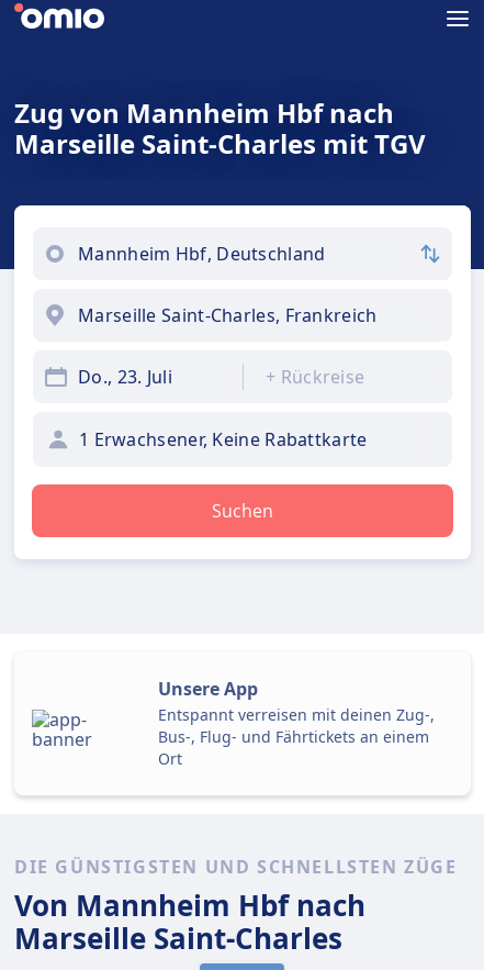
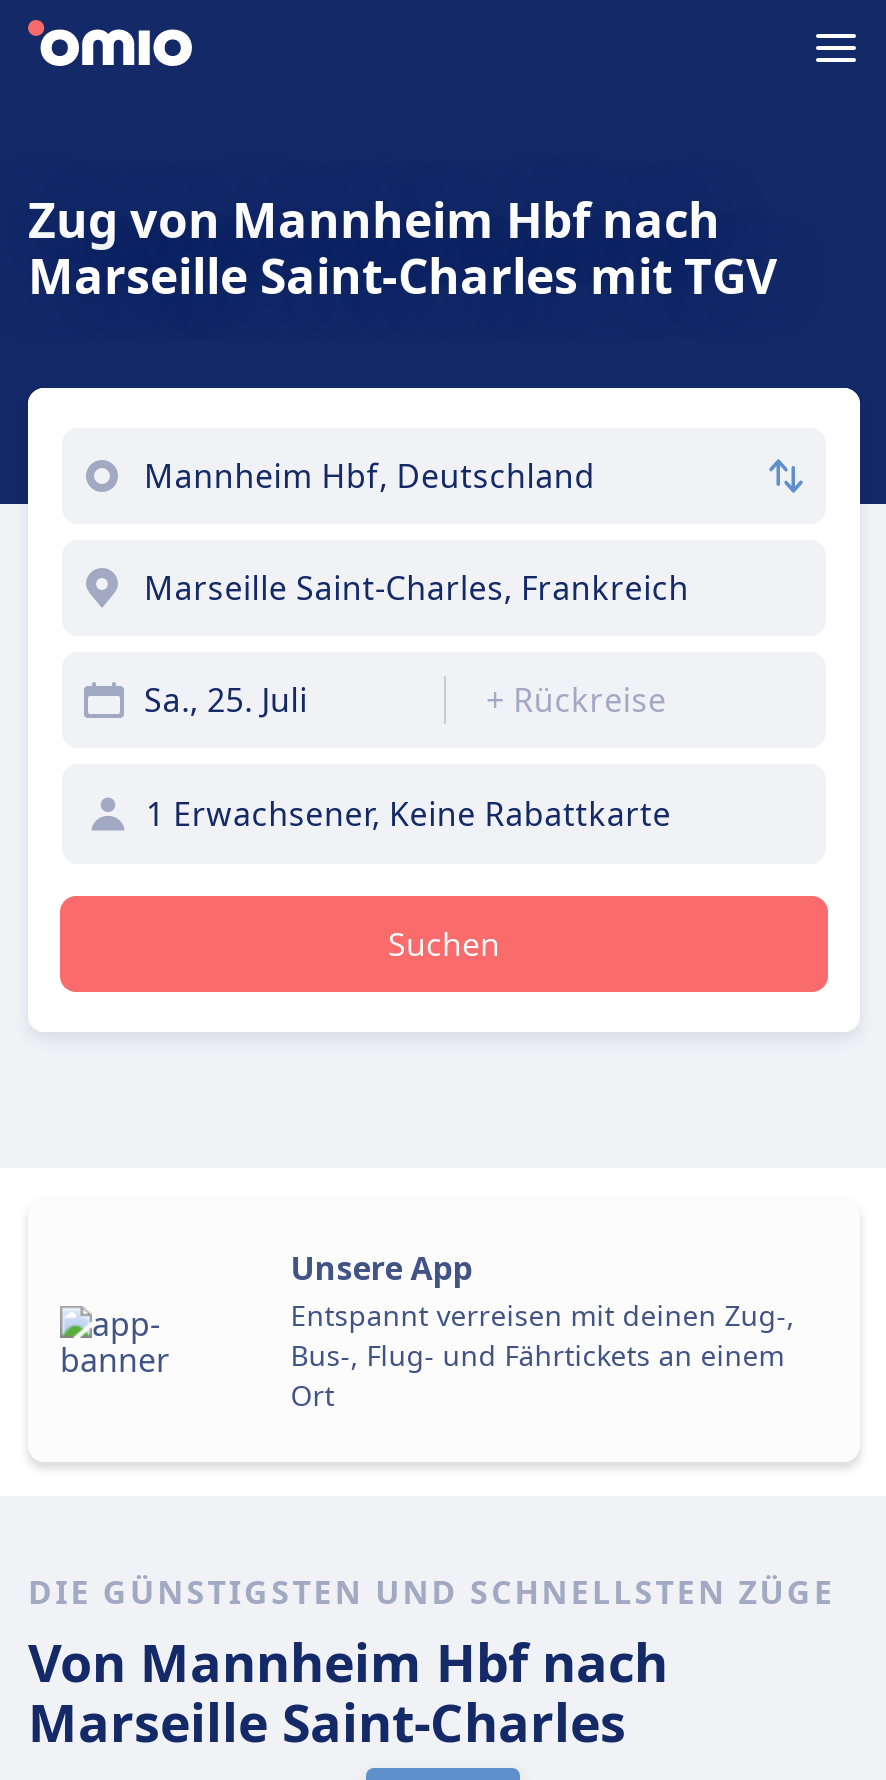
- Do., 23. Juli
+ Sa., 25. Juli
